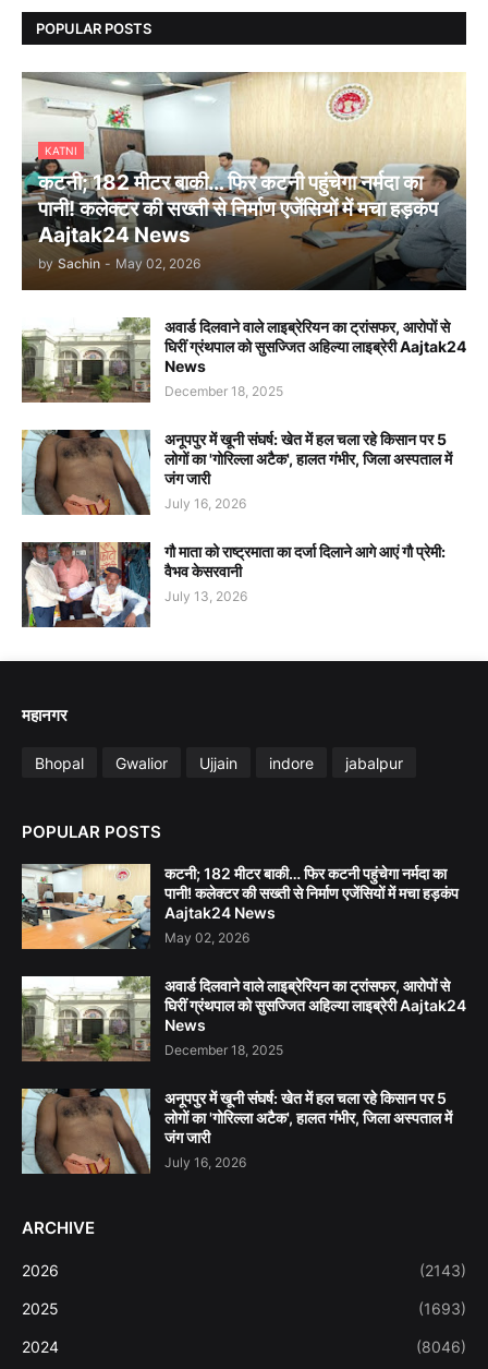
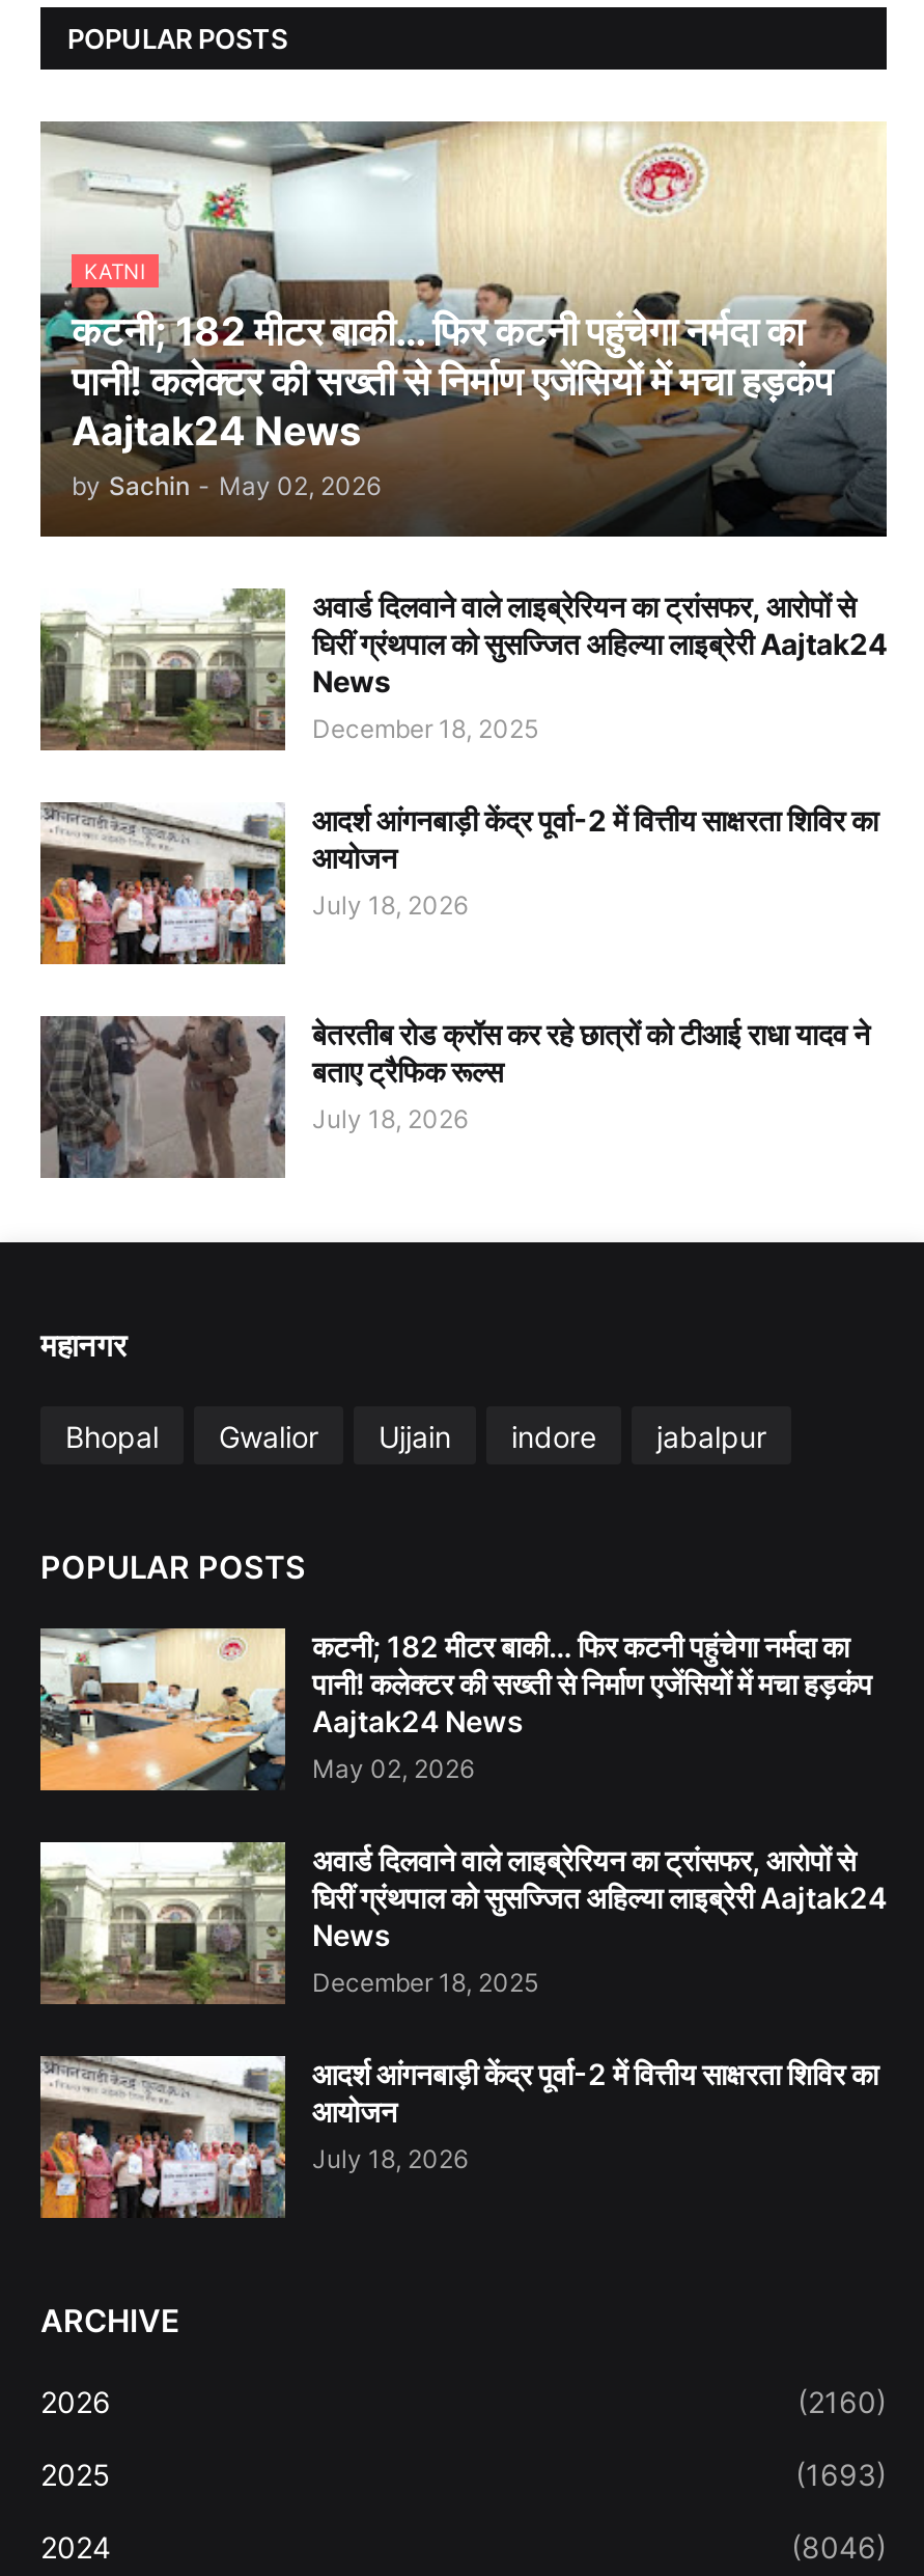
- [image]
- अनूपपुर में खूनी संघर्ष: खेत में हल चला रहे किसान पर 5
- लोगों का 'गोरिल्ला अटैक', हालत गंभीर, जिला अस्पताल में
- जंग जारी
- July 16, 2026
+ [image]
+ आदर्श आंगनबाड़ी केंद्र पूर्वा-2 में वित्तीय साक्षरता शिविर का
+ आयोजन
+ July 18, 2026

- [image]
- गौ माता को राष्ट्रमाता का दर्जा दिलाने आगे आएं गौ प्रेमी:
- वैभव केसरवानी
- July 13, 2026
+ [image]
+ बेतरतीब रोड क्रॉस कर रहे छात्रों को टीआई राधा यादव ने
+ बताए ट्रैफिक रूल्स
+ July 18, 2026

- [image]
- अनूपपुर में खूनी संघर्ष: खेत में हल चला रहे किसान पर 5
- लोगों का 'गोरिल्ला अटैक', हालत गंभीर, जिला अस्पताल में
- जंग जारी
- July 16, 2026
+ [image]
+ आदर्श आंगनबाड़ी केंद्र पूर्वा-2 में वित्तीय साक्षरता शिविर का
+ आयोजन
+ July 18, 2026

- (2143)
+ (2160)
